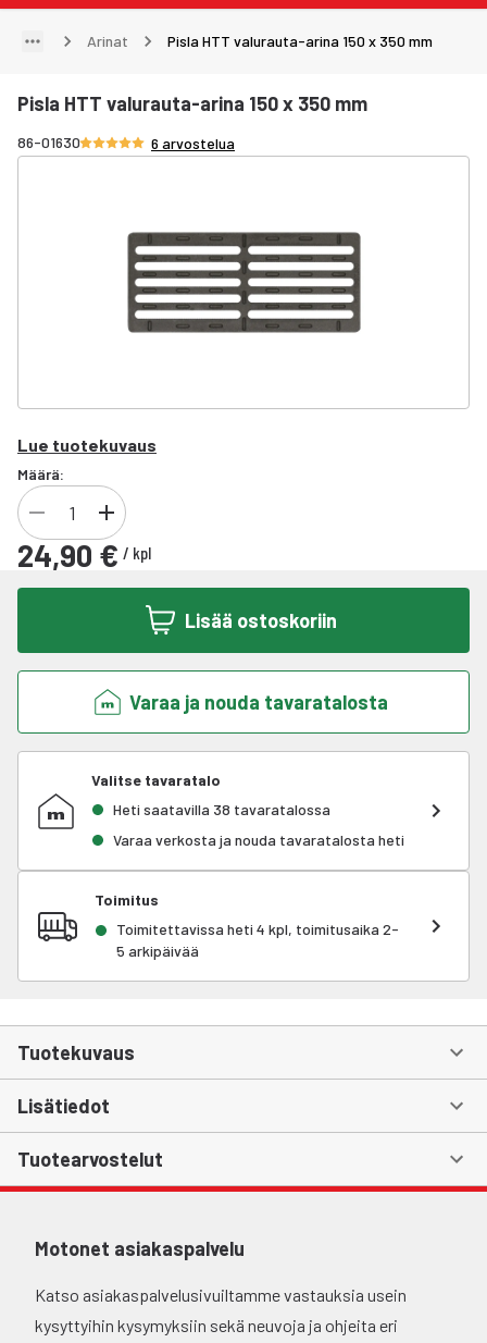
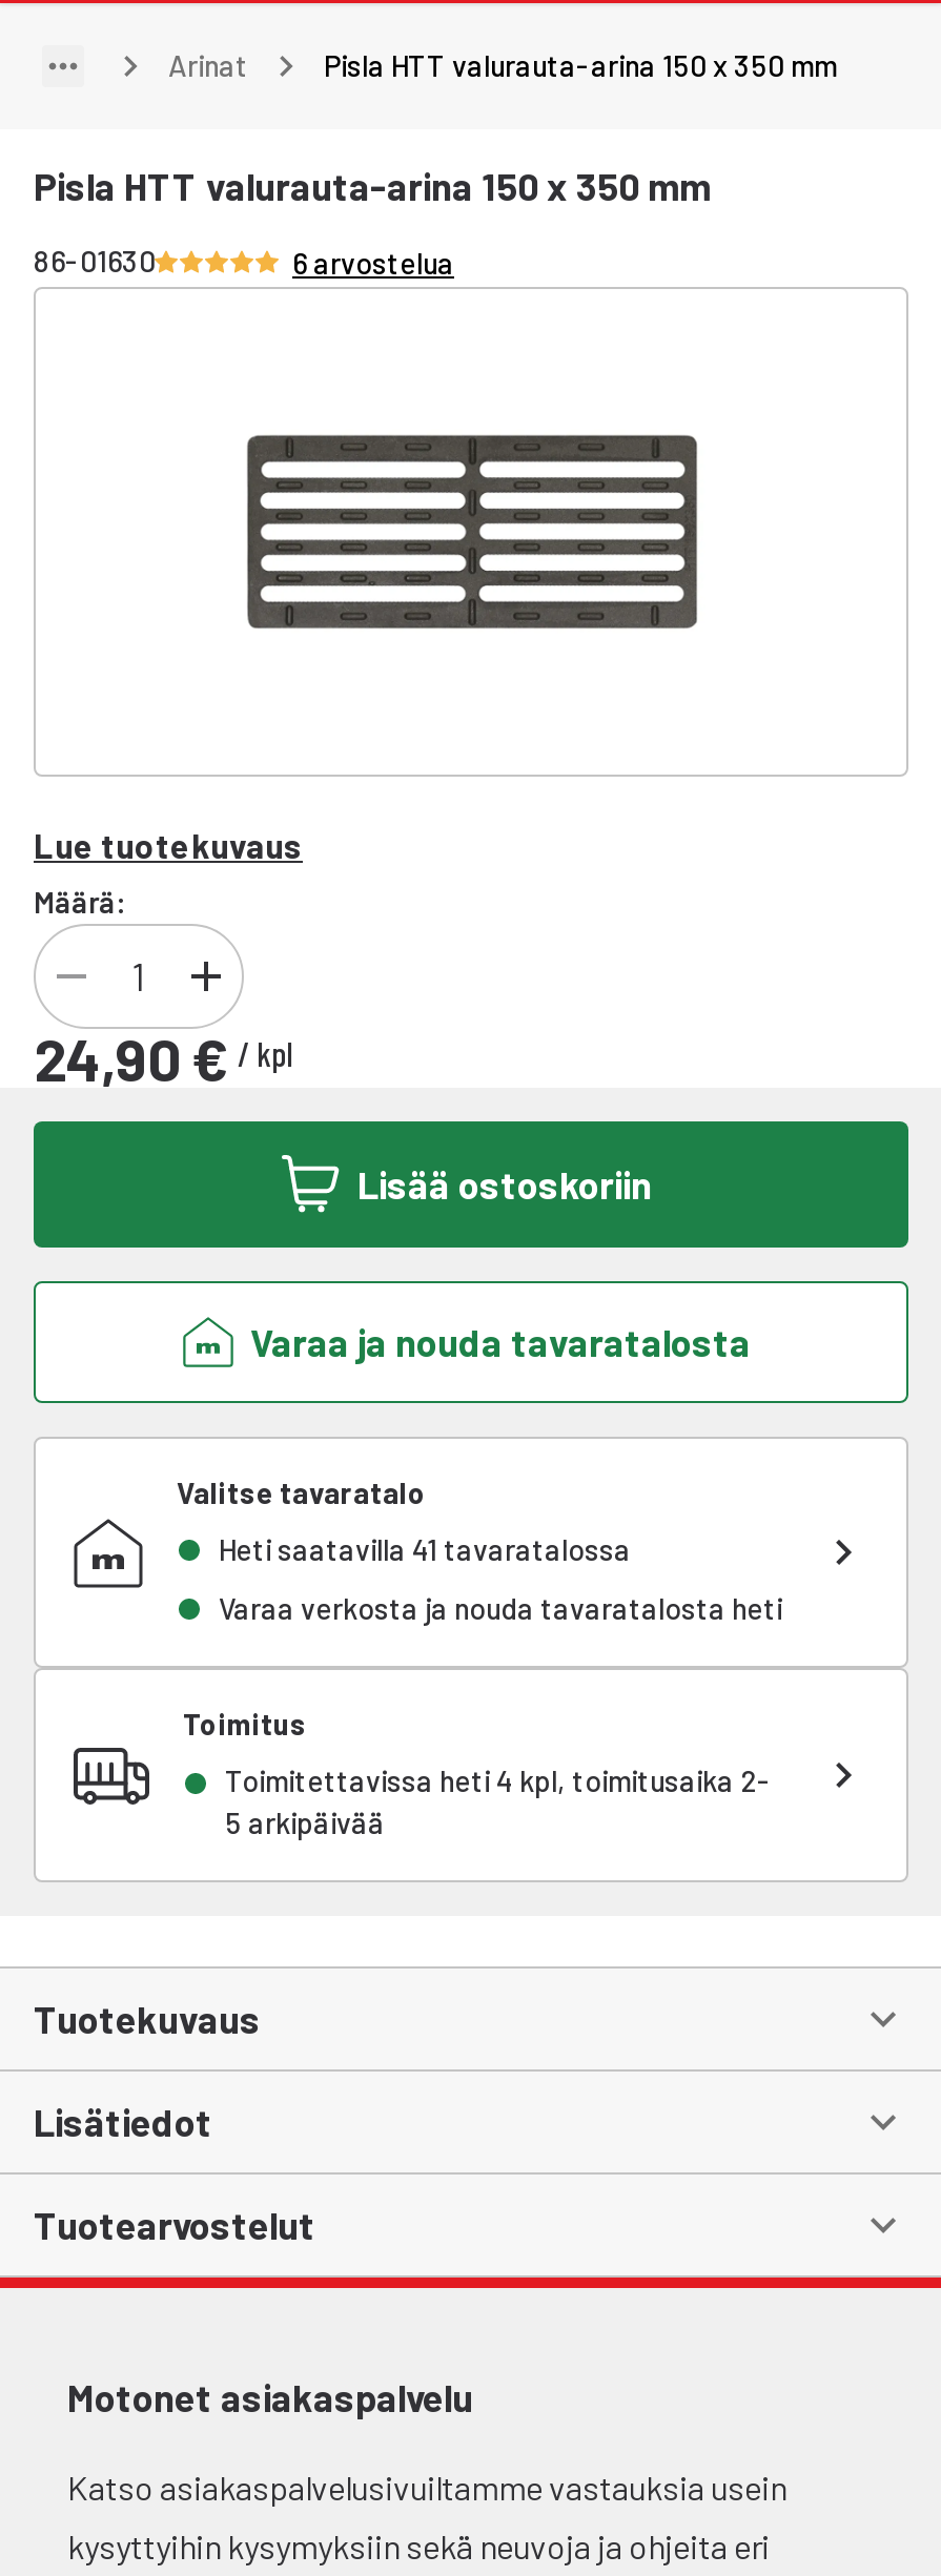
- Heti saatavilla 38 tavaratalossa
+ Heti saatavilla 41 tavaratalossa
